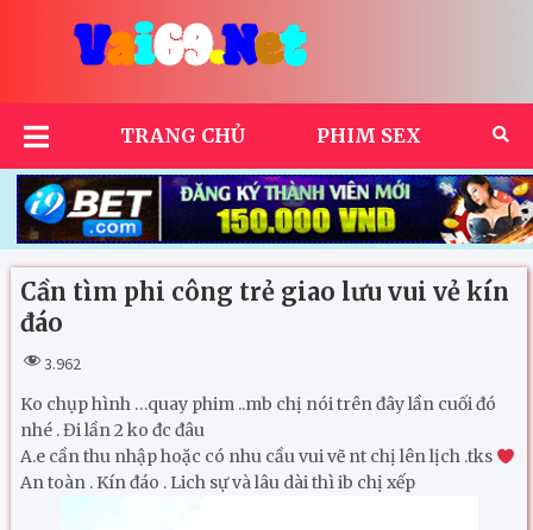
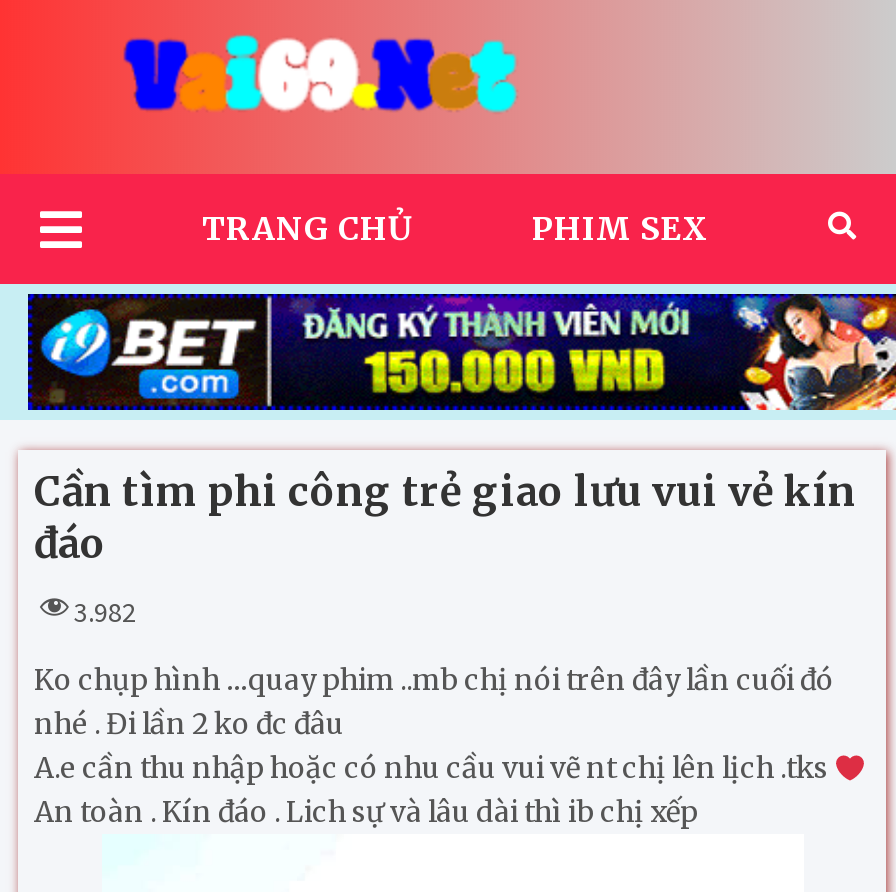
- 3.962
+ 3.982
